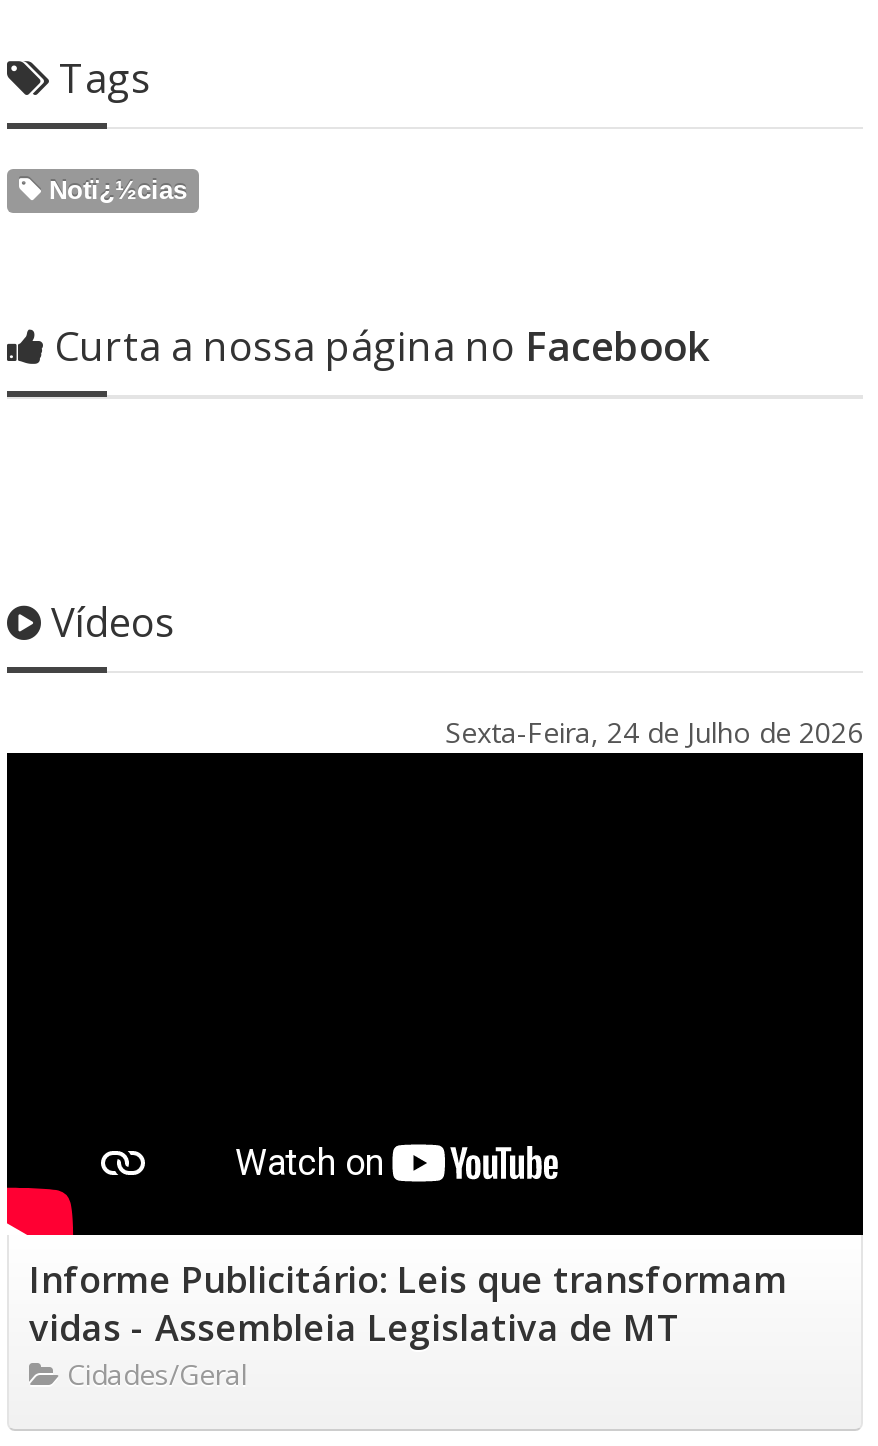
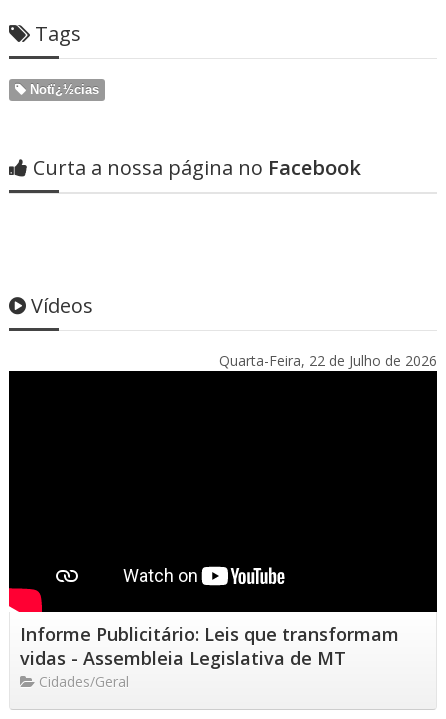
- Sexta-Feira, 24 de Julho de 2026
+ Quarta-Feira, 22 de Julho de 2026
